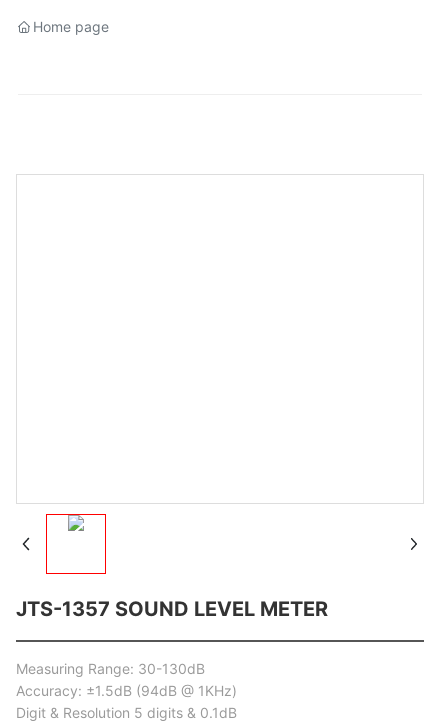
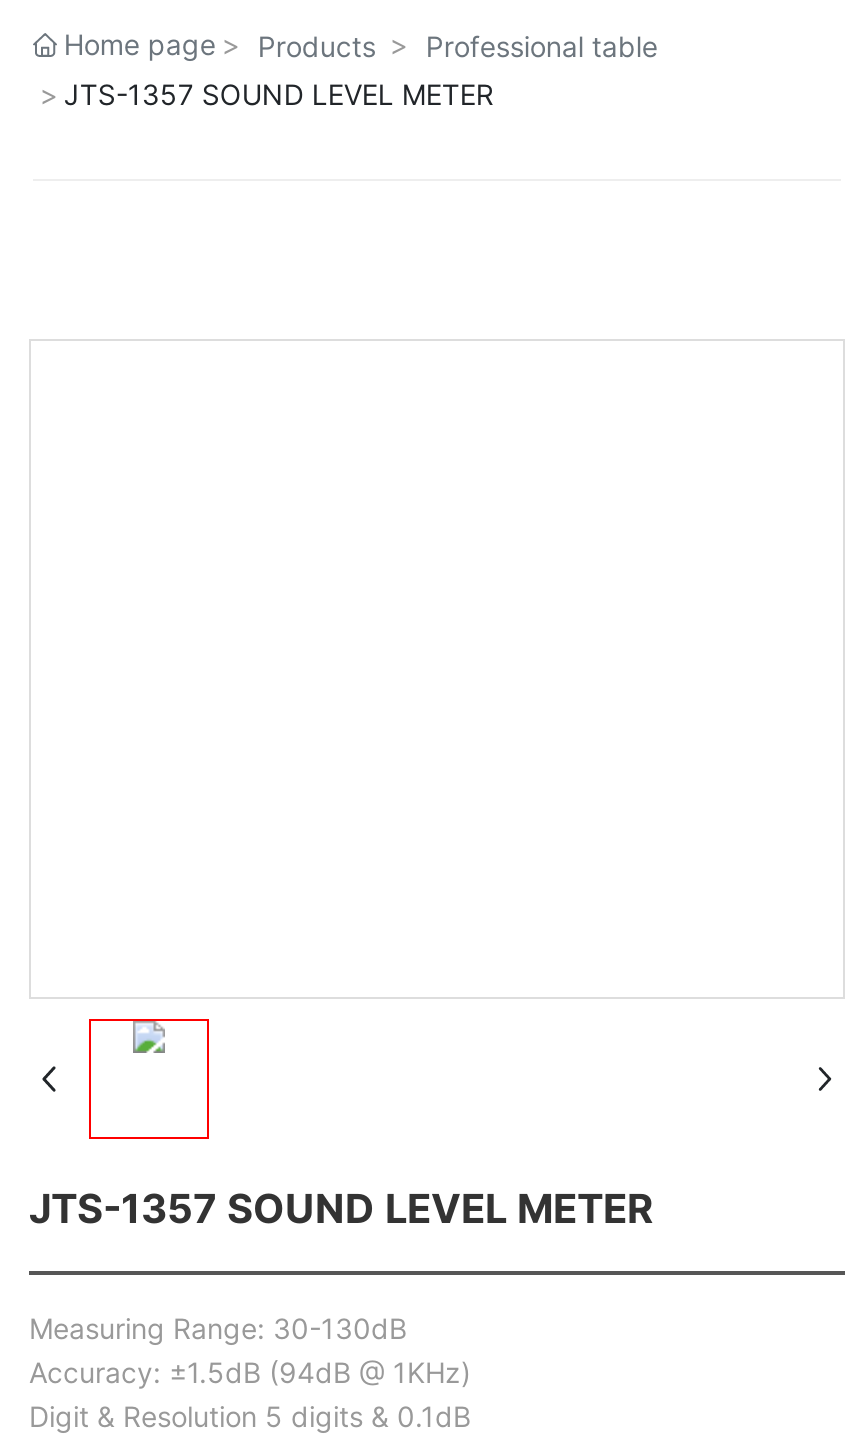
+ Products
+ Professional table
+ JTS-1357 SOUND LEVEL METER
